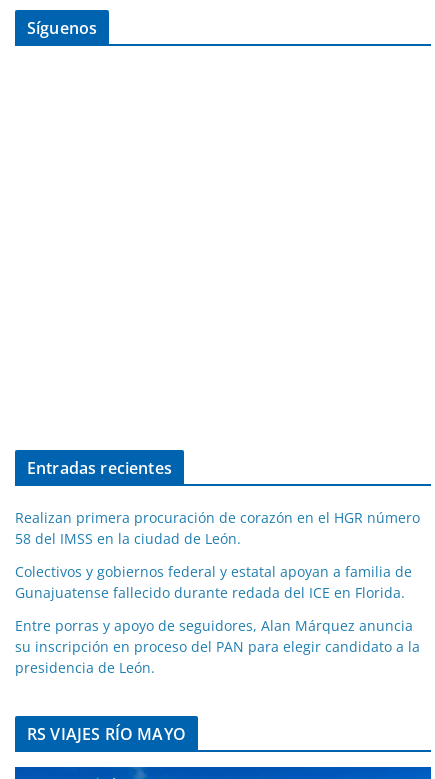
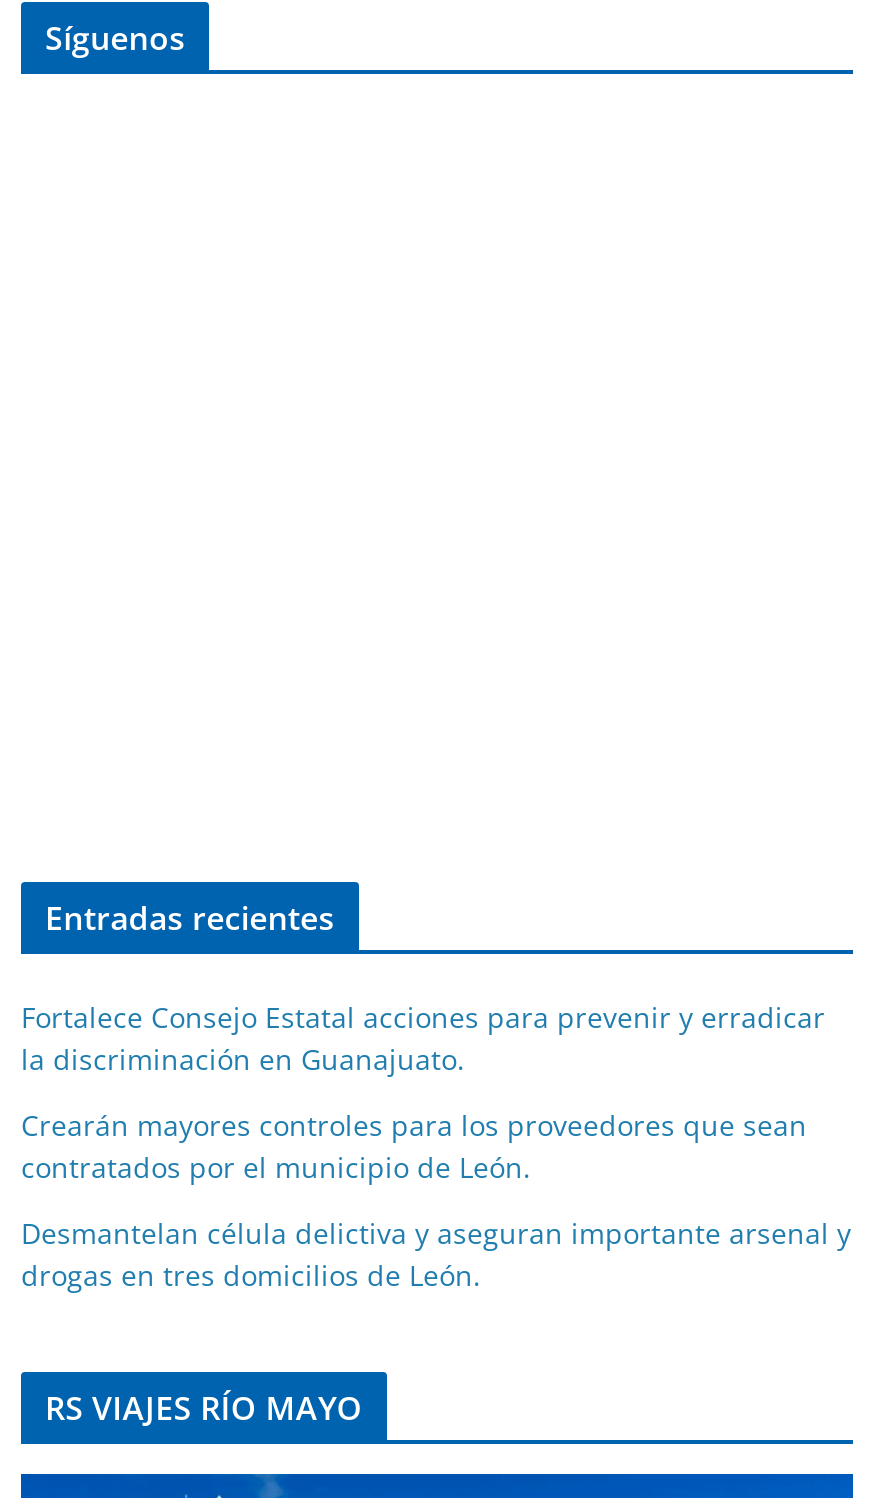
- Realizan primera procuración de corazón en el HGR número
- 58 del IMSS en la ciudad de León.
+ Fortalece Consejo Estatal acciones para prevenir y erradicar
+ la discriminación en Guanajuato.

- Colectivos y gobiernos federal y estatal apoyan a familia de
- Gunajuatense fallecido durante redada del ICE en Florida.
+ Crearán mayores controles para los proveedores que sean
+ contratados por el municipio de León.

- Entre porras y apoyo de seguidores, Alan Márquez anuncia
- su inscripción en proceso del PAN para elegir candidato a la
- presidencia de León.
+ Desmantelan célula delictiva y aseguran importante arsenal y
+ drogas en tres domicilios de León.
